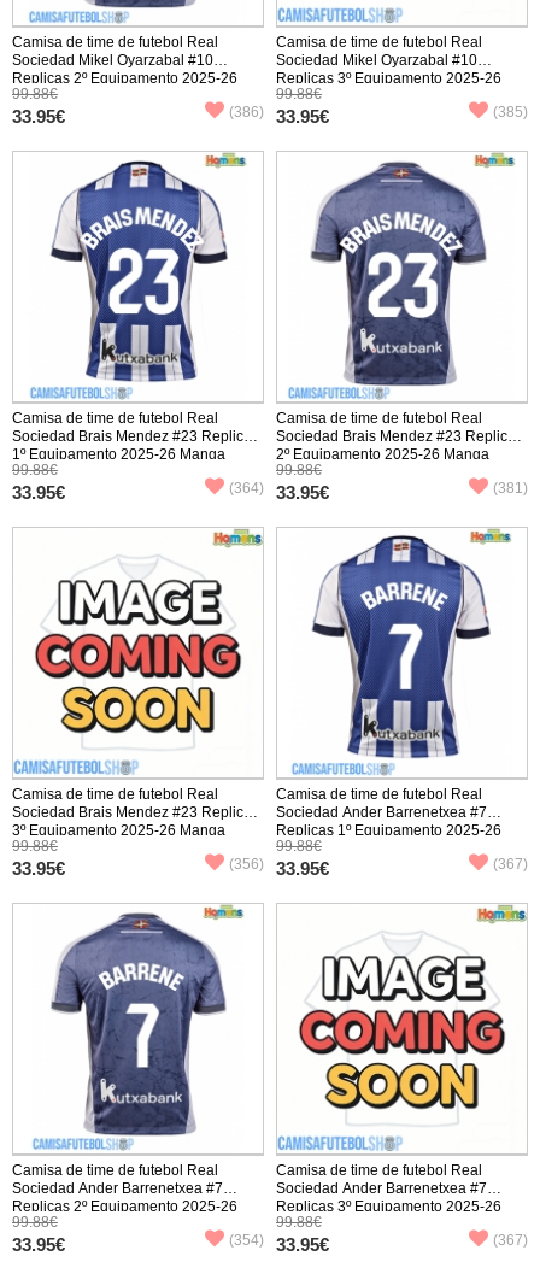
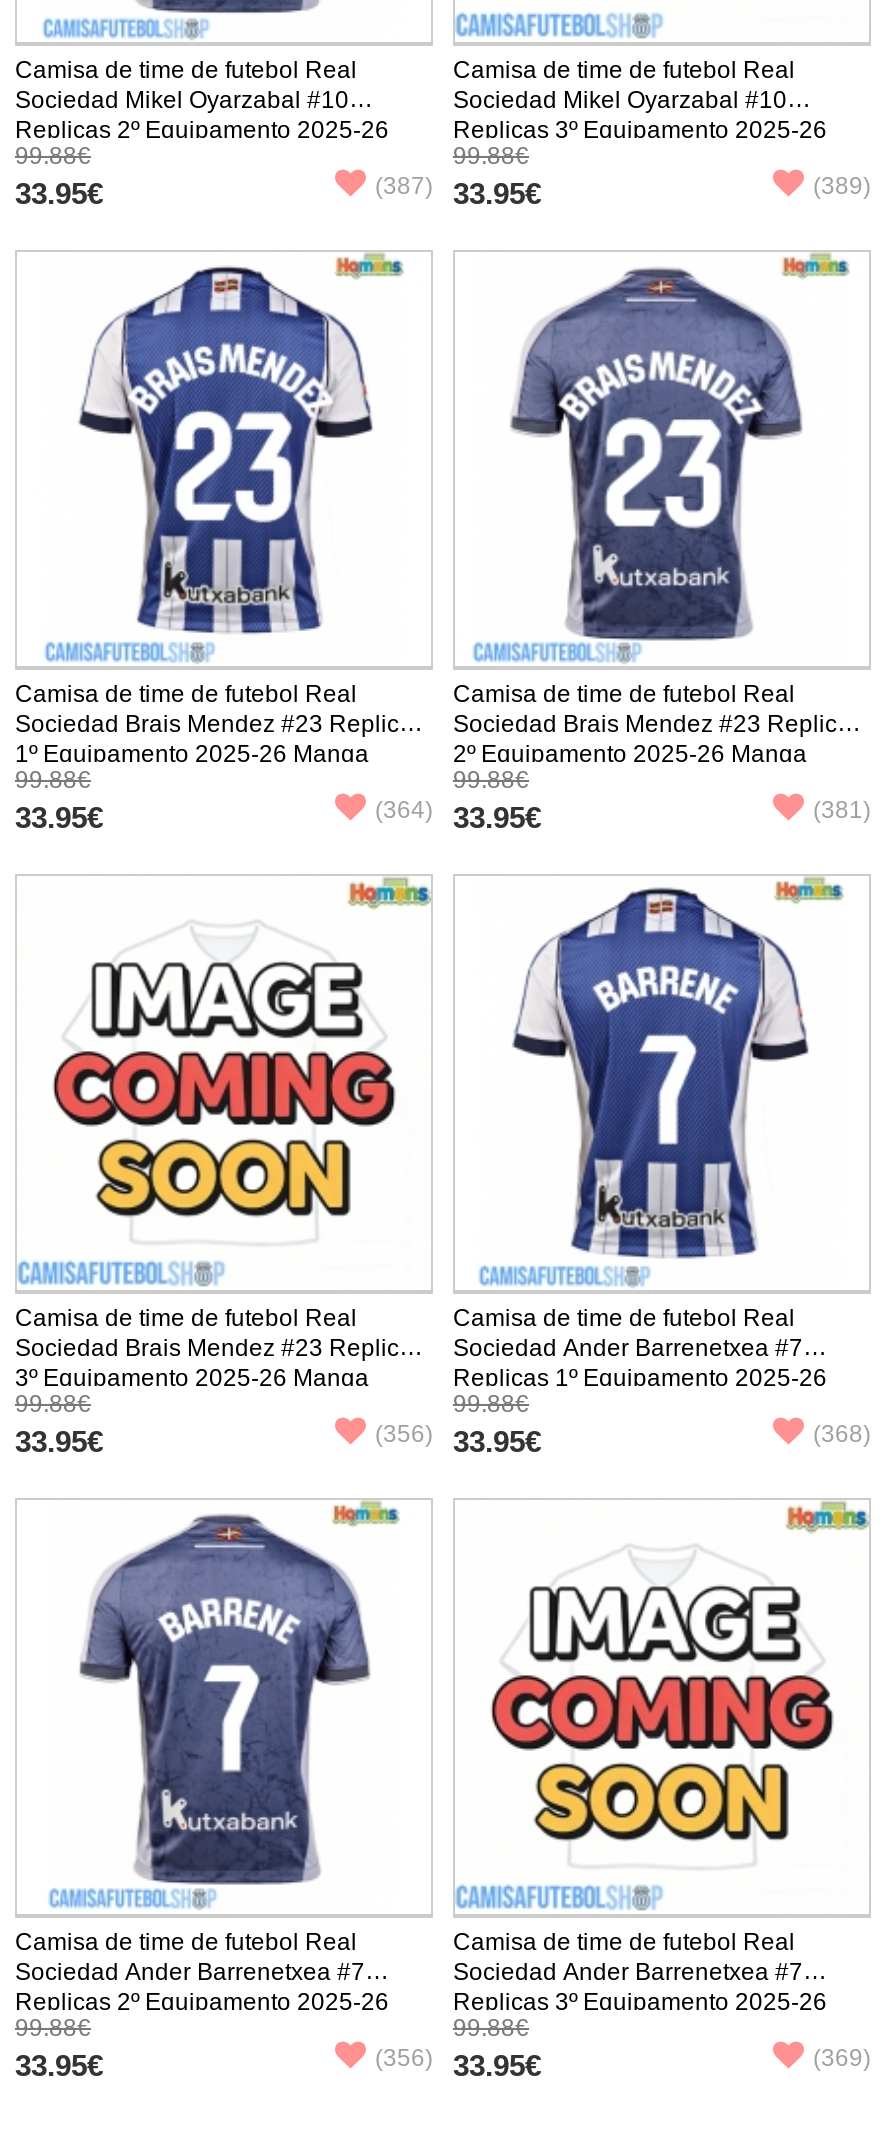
- (386) 33.95€
+ (387) 33.95€

- (385)
+ (389)

- (367)
+ (368)

- (354) 33.95€
+ (356) 33.95€

- (367)
+ (369)
